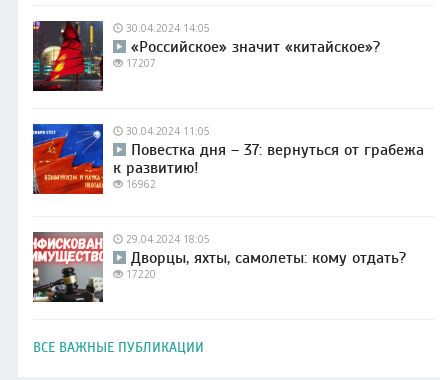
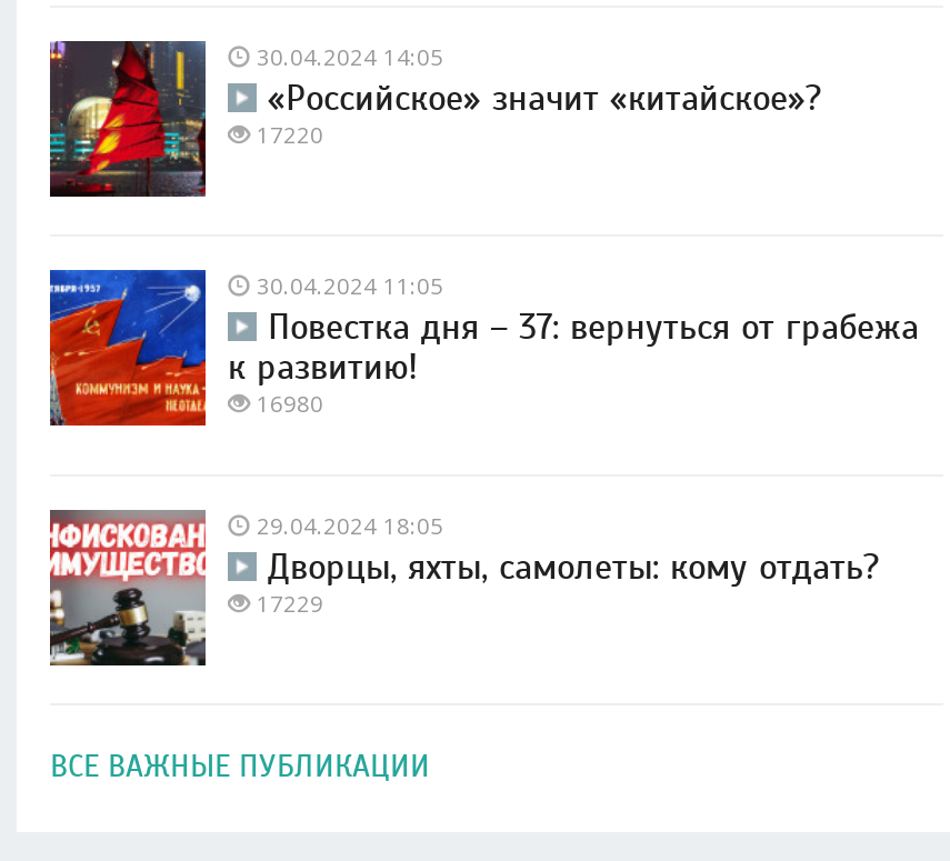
- 17207
+ 17220

- 16962
+ 16980

- 17220
+ 17229
